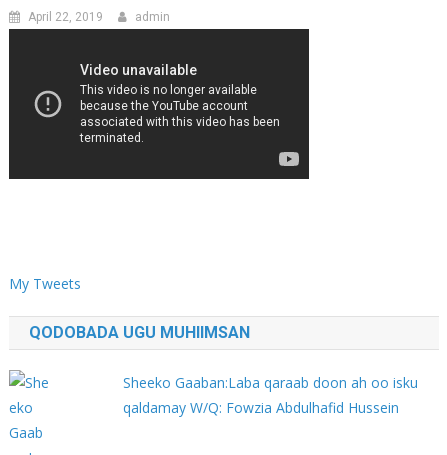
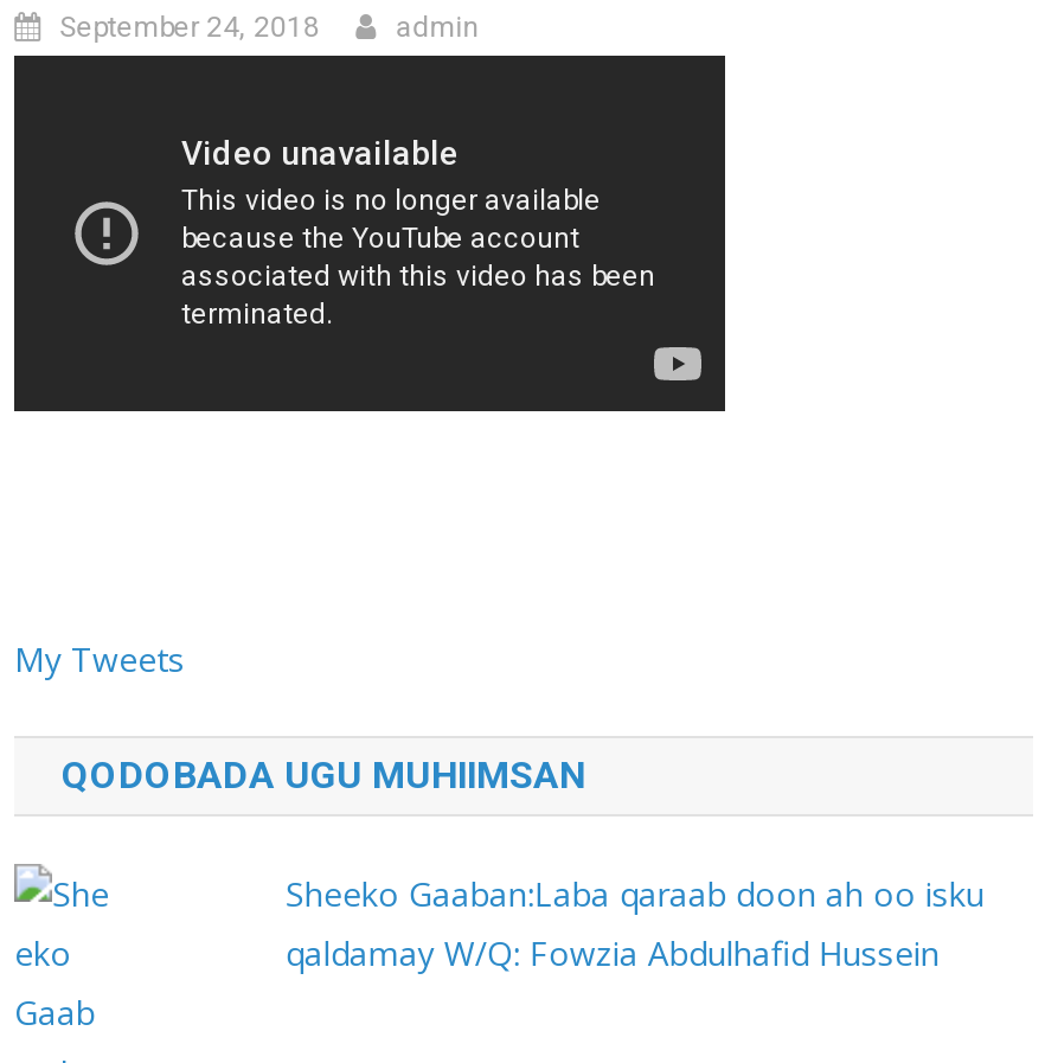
- April 22, 2019
+ September 24, 2018
